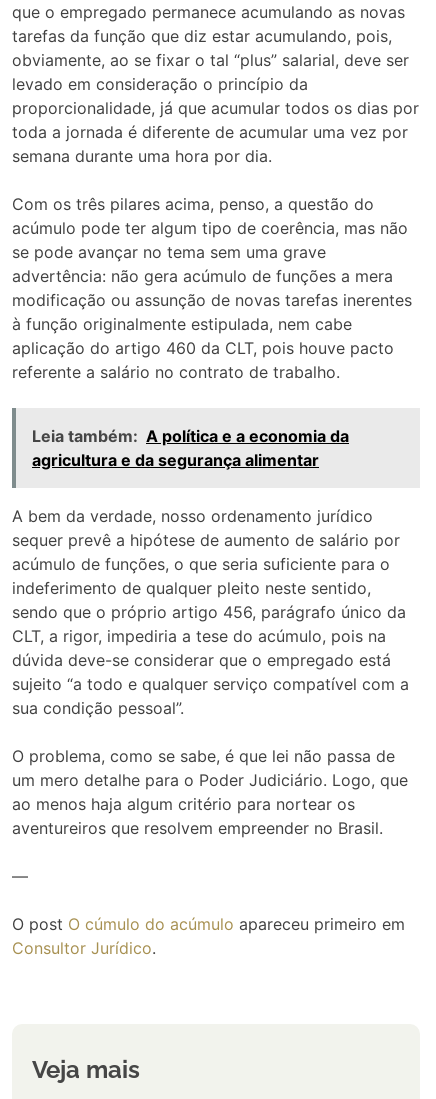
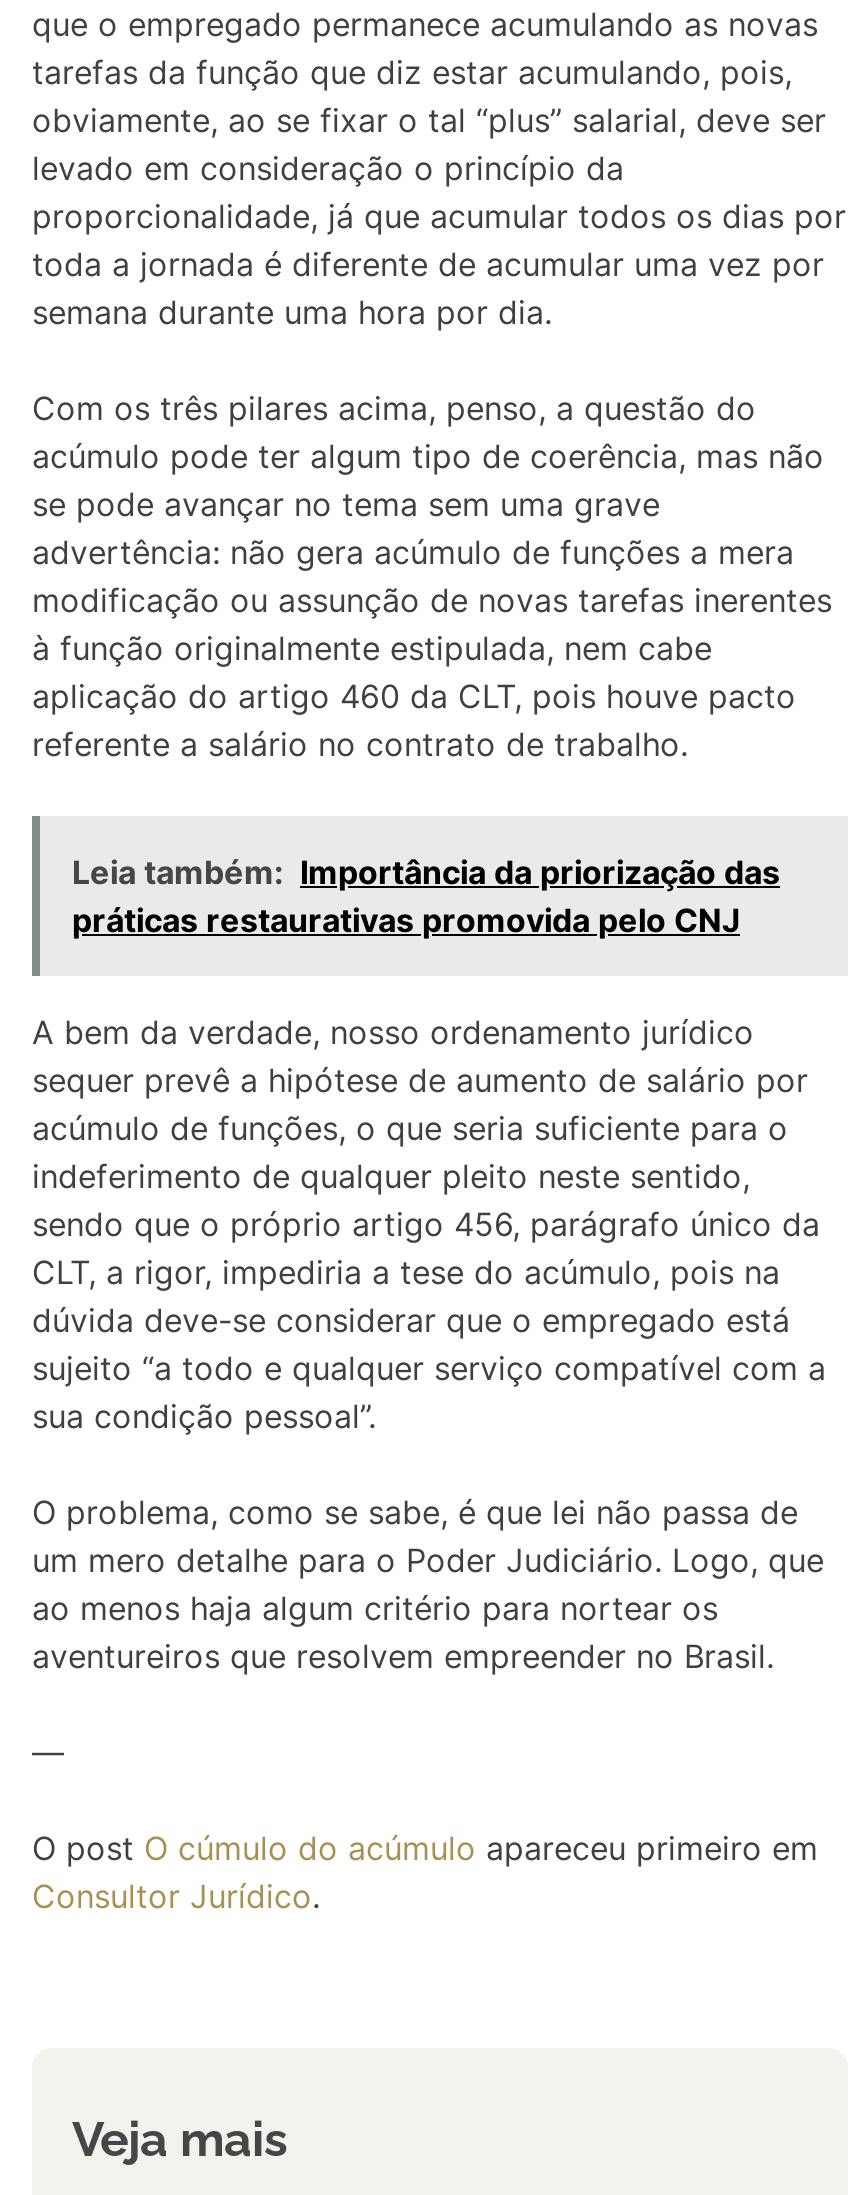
- Leia também: A política e a economia da
- agricultura e da segurança alimentar
+ Leia também: Importância da priorização das
+ práticas restaurativas promovida pelo CNJ
